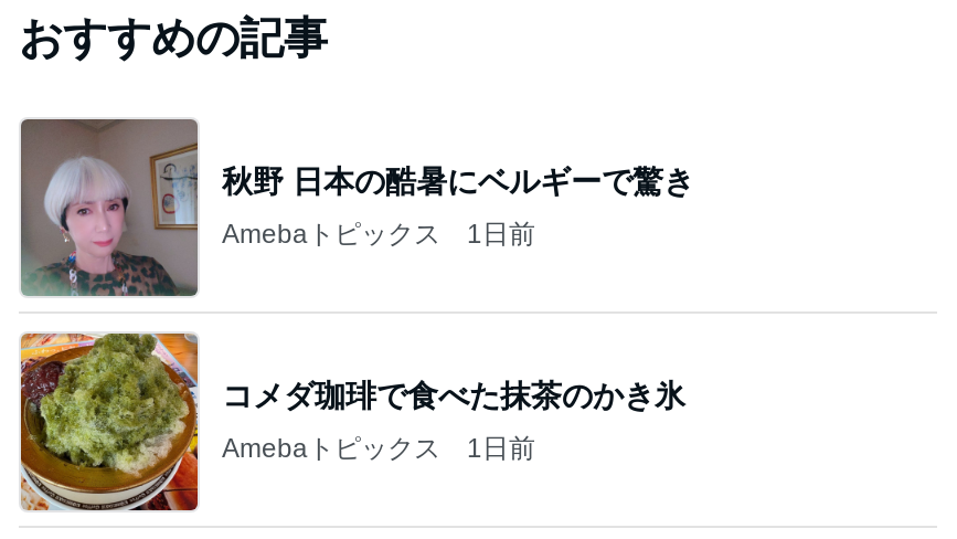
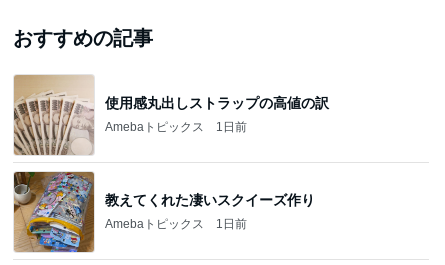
- [image]
- 秋野 日本の酷暑にベルギーで驚き
+ [image]
+ 使用感丸出しストラップの高値の訳

- [image]
- コメダ珈琲で食べた抹茶のかき氷
+ [image]
+ 教えてくれた凄いスクイーズ作り
